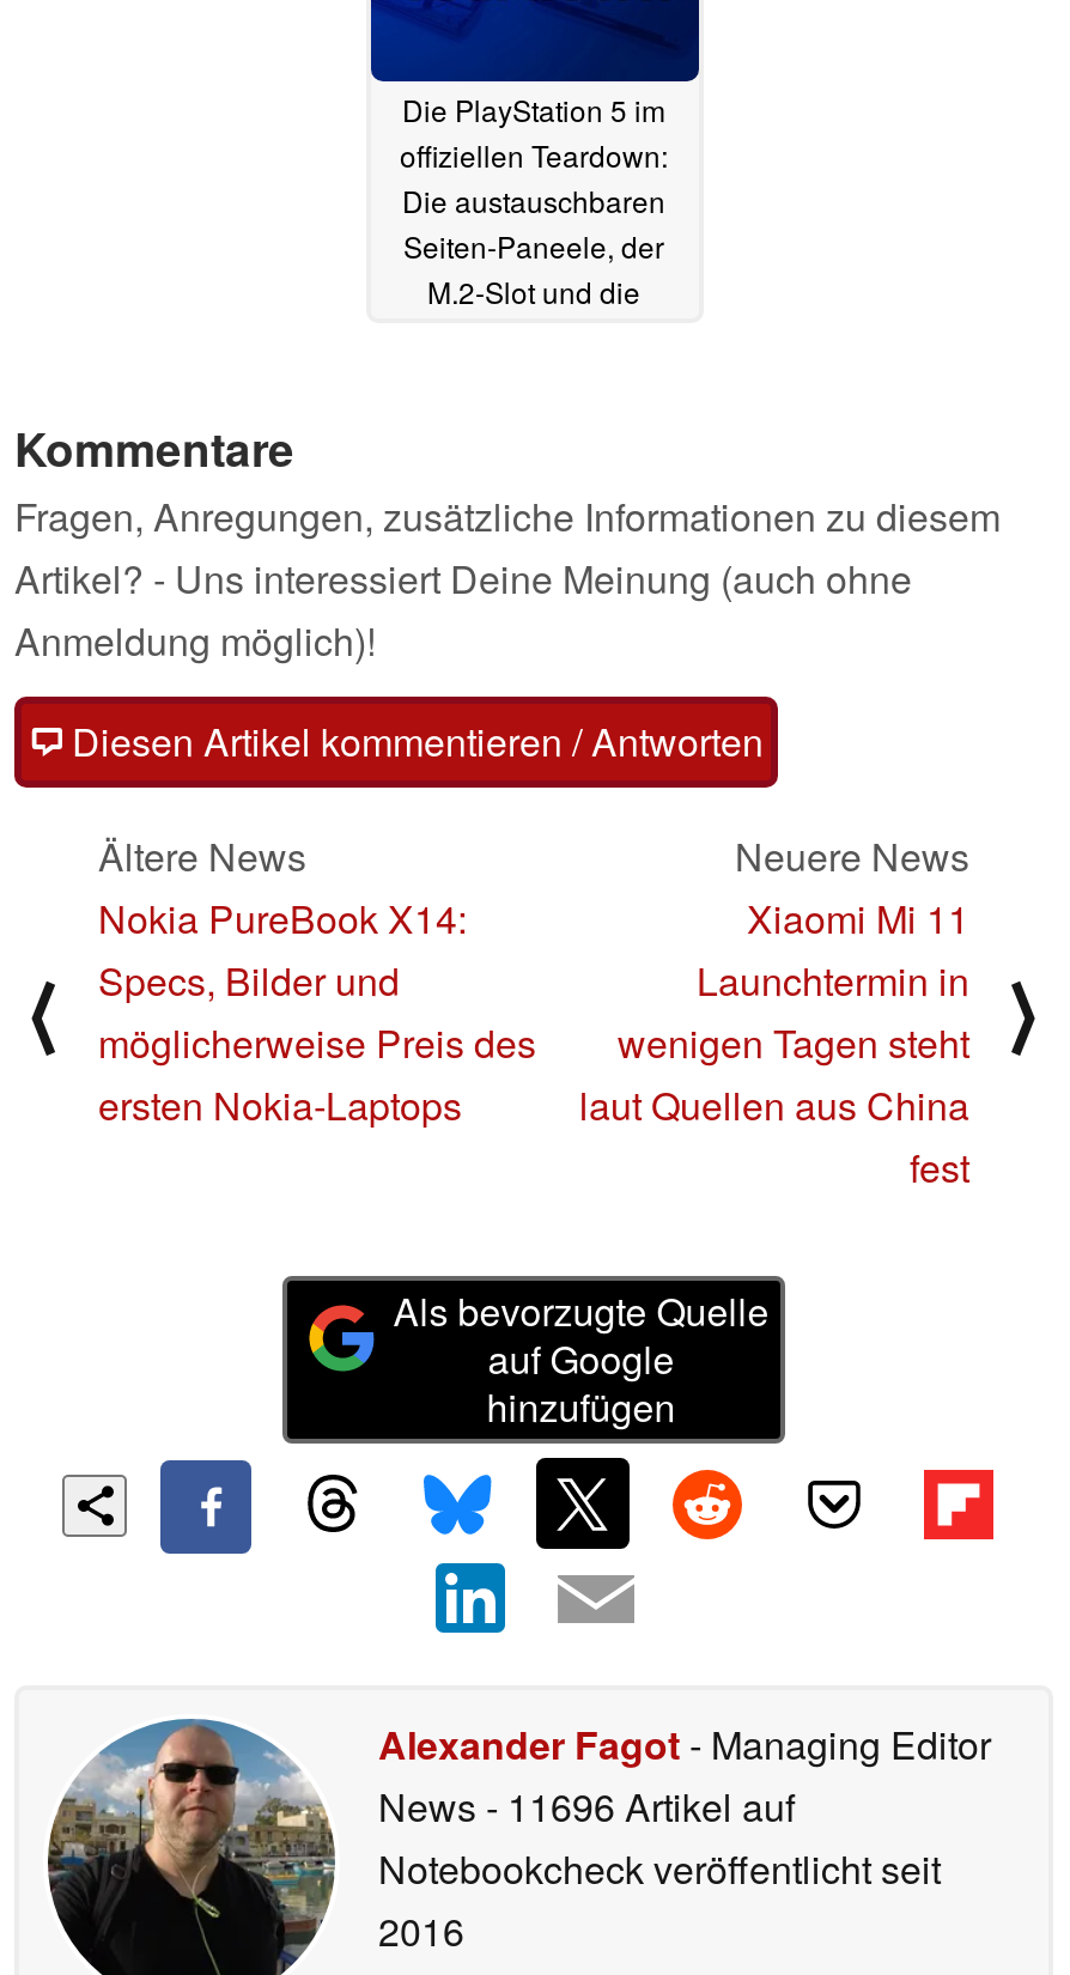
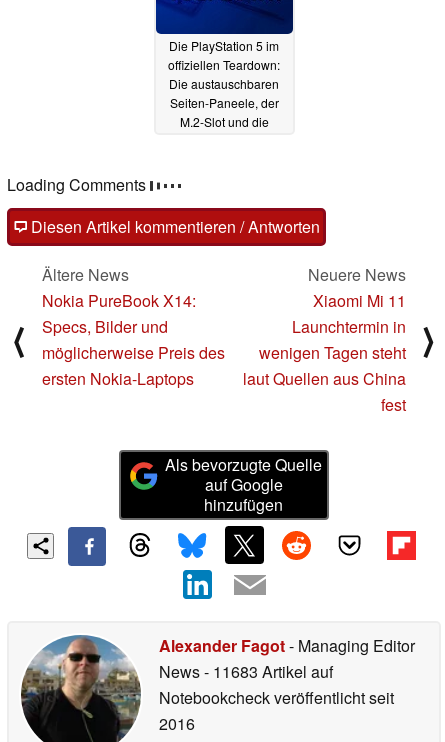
- Kommentare
- Fragen, Anregungen, zusätzliche Informationen zu diesem
- Artikel? - Uns interessiert Deine Meinung (auch ohne
- Anmeldung möglich)!
+ Loading Comments

- News - 11696 Artikel auf
+ News - 11683 Artikel auf
